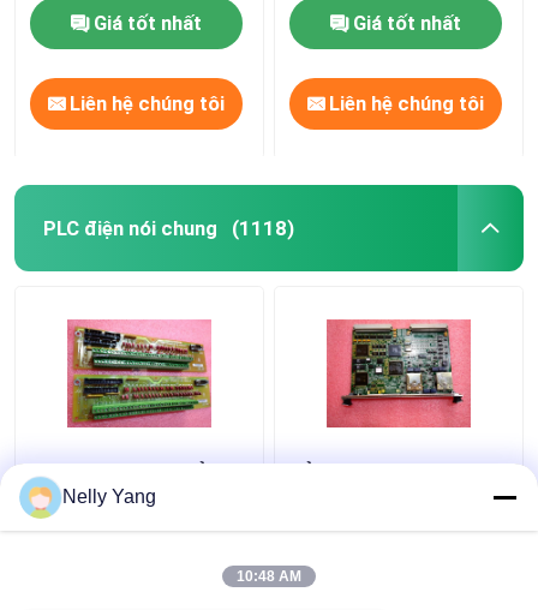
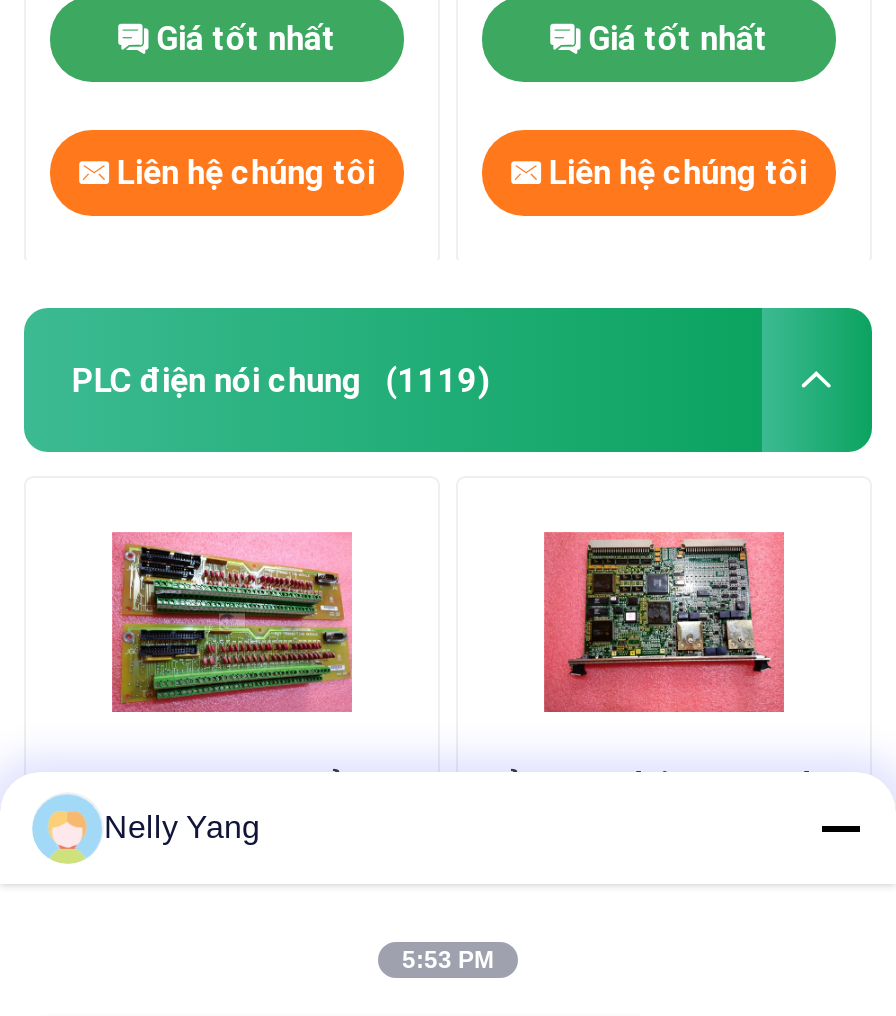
- PLC điện nói chung (1118)
+ PLC điện nói chung (1119)

- 10:48 AM
+ 5:53 PM
